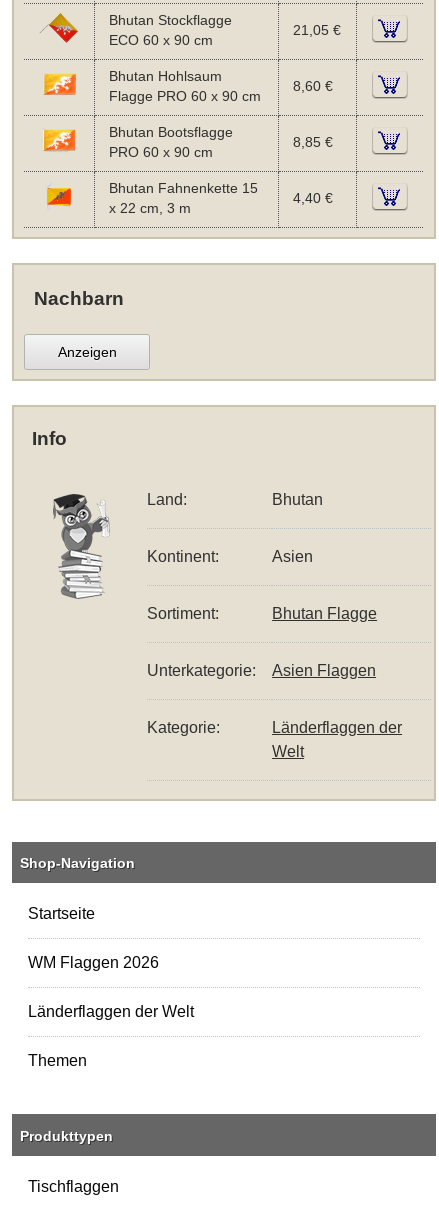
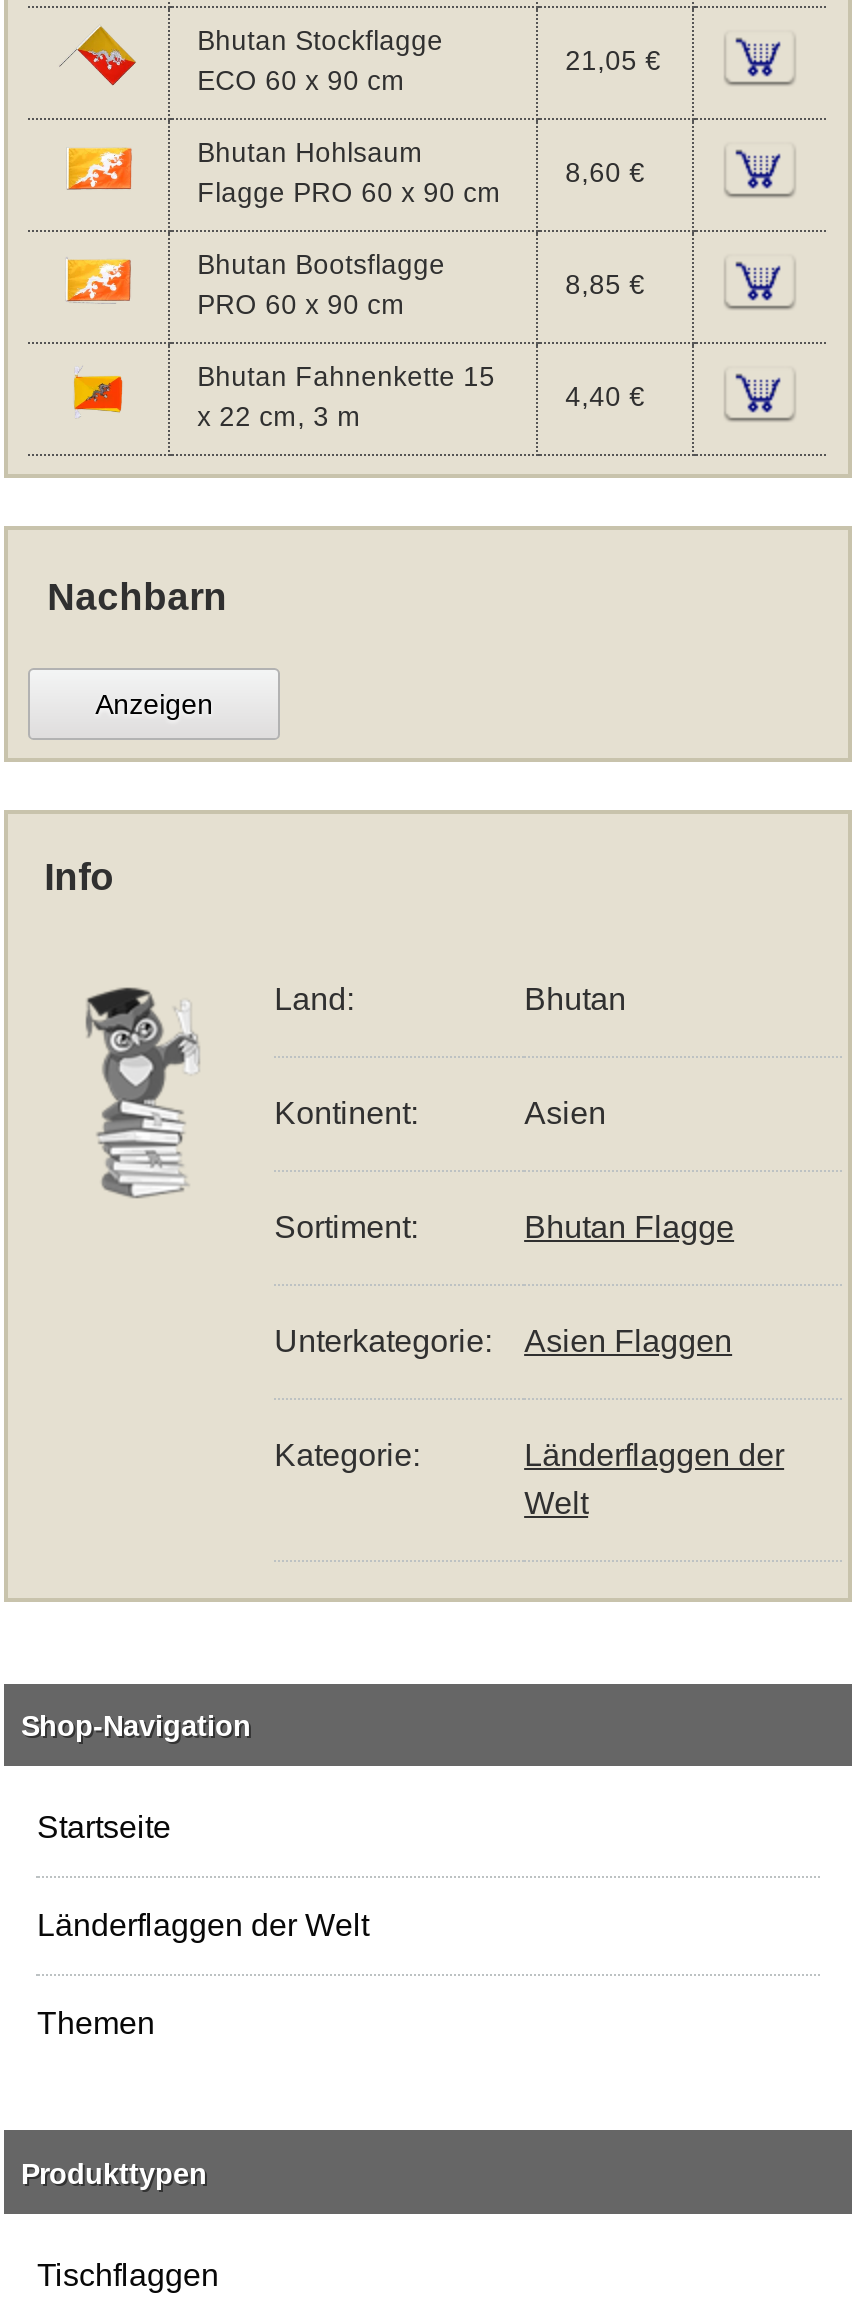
- WM Flaggen 2026
